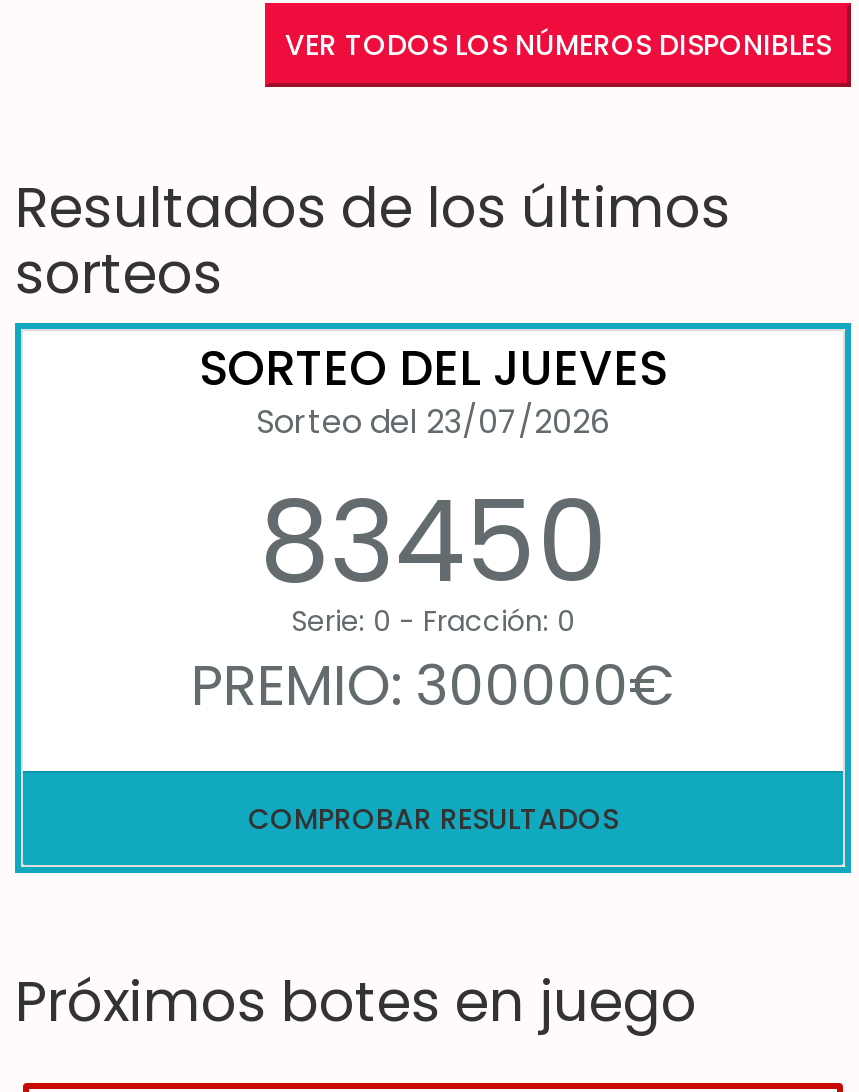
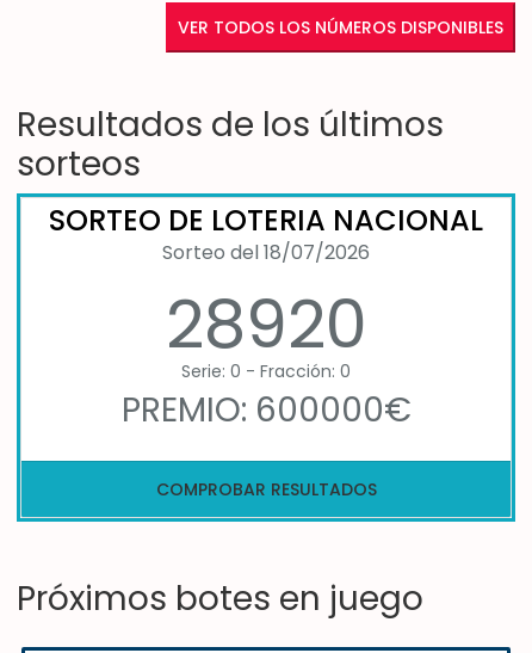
- SORTEO DEL JUEVES
- Sorteo del 23/07/2026
- 83450
+ SORTEO DE LOTERIA NACIONAL
+ Sorteo del 18/07/2026
+ 28920

- PREMIO: 300000€
+ PREMIO: 600000€
